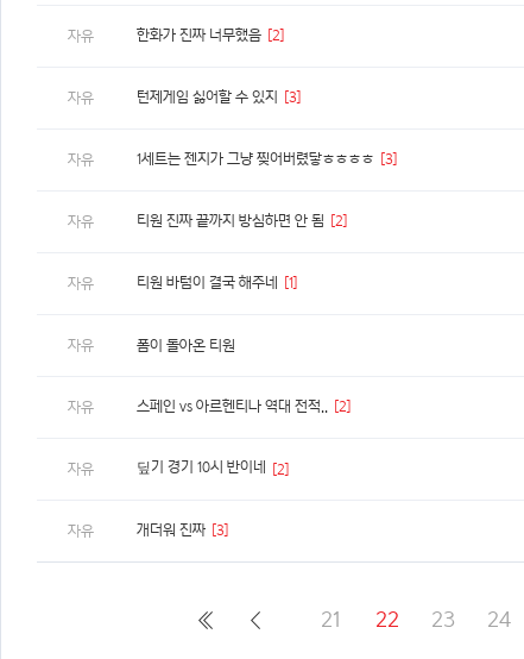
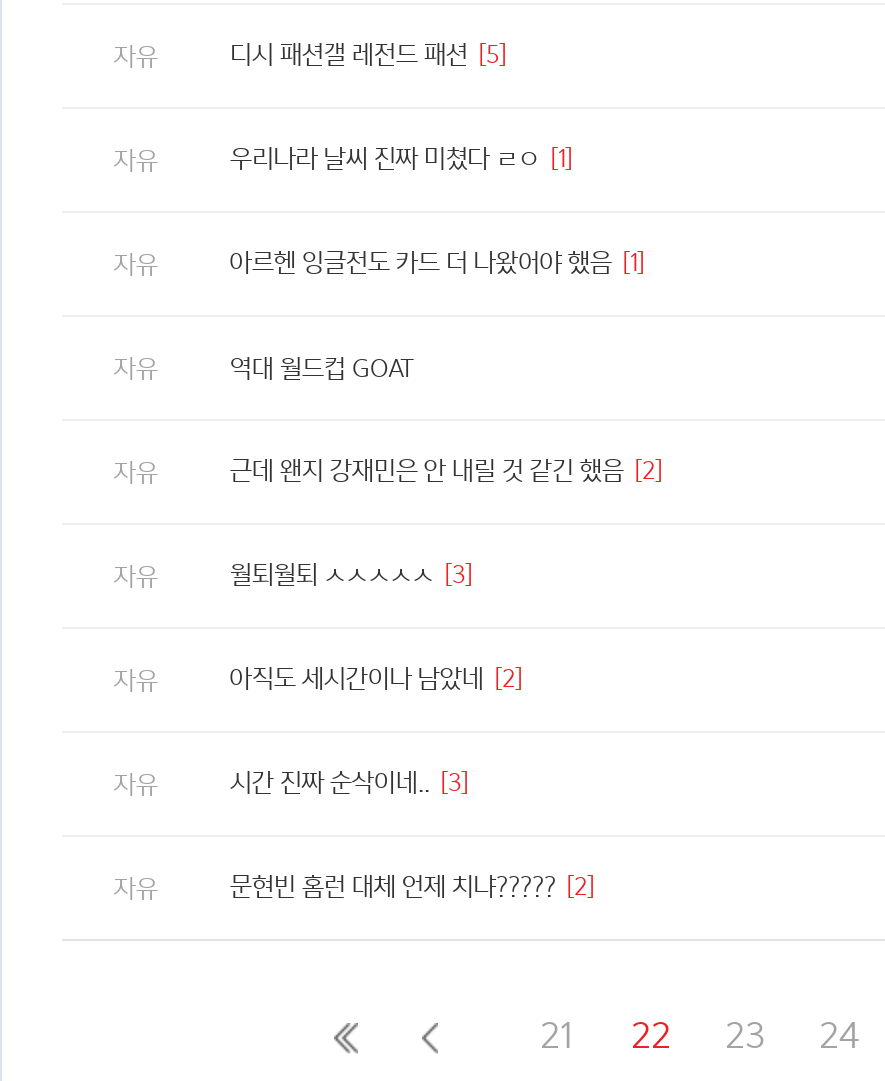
- 한화가 진짜 너무했음 [2]
+ 디시 패션갤 레전드 패션 [5]

- 턴제게임 싫어할 수 있지 [3]
+ 우리나라 날씨 진짜 미쳤다 ㄹㅇ [1]

- 1세트는 젠지가 그냥 찢어버렸닿ㅎㅎㅎㅎ [3]
+ 아르헨 잉글전도 카드 더 나왔어야 했음 [1]

- 티원 진짜 끝까지 방심하면 안 됨 [2]
+ 역대 월드컵 GOAT

- 티원 바텀이 결국 해주네 [1]
+ 근데 왠지 강재민은 안 내릴 것 같긴 했음 [2]

- 폼이 돌아온 티원
+ 월퇴월퇴 ㅅㅅㅅㅅㅅ [3]

- 스페인 vs 아르헨티나 역대 전적.. [2]
+ 아직도 세시간이나 남았네 [2]

- 딮기 경기 10시 반이네 [2]
+ 시간 진짜 순삭이네.. [3]

- 개더워 진짜 [3]
+ 문현빈 홈런 대체 언제 치냐????? [2]
